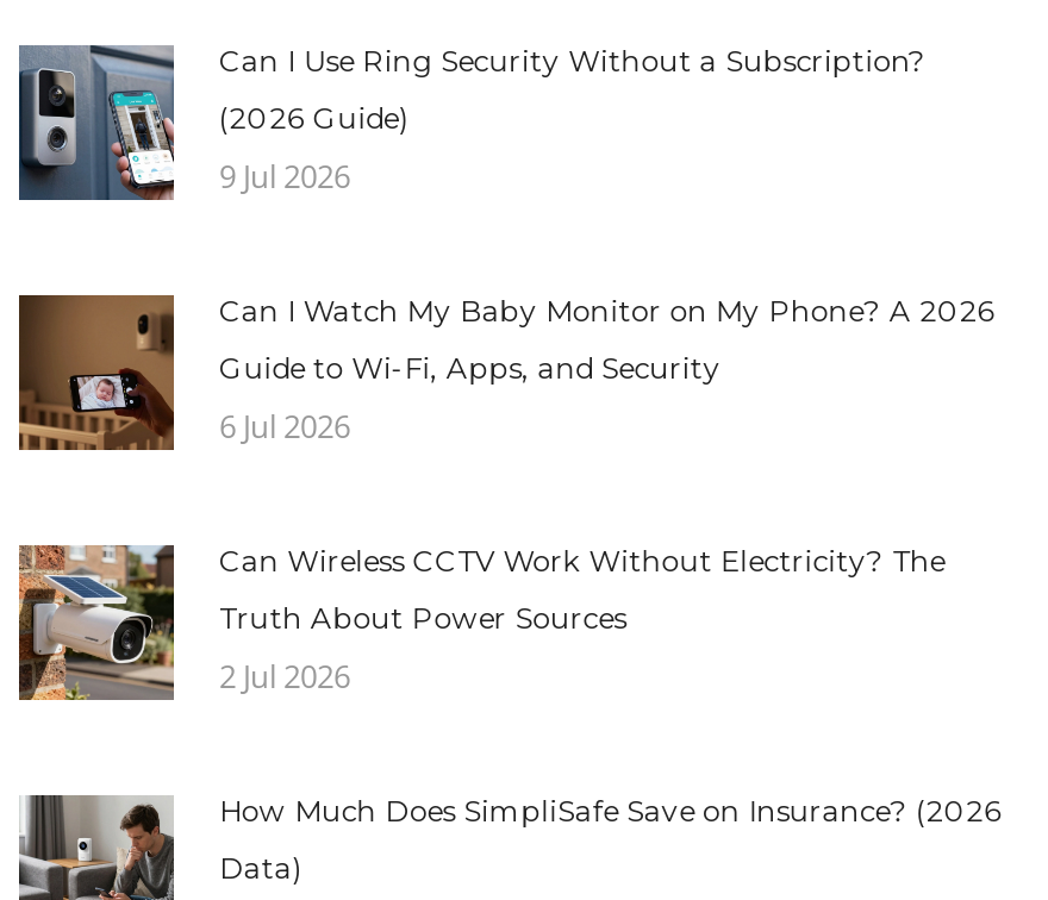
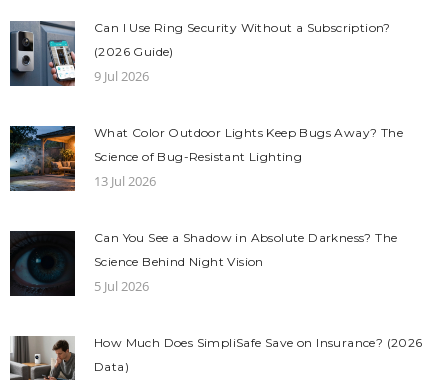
- [image]
- Can I Watch My Baby Monitor on My Phone? A 2026
+ [image]
+ What Color Outdoor Lights Keep Bugs Away? The

- Guide to Wi-Fi, Apps, and Security
- 6 Jul 2026
+ Science of Bug-Resistant Lighting
+ 13 Jul 2026

- [image]
- Can Wireless CCTV Work Without Electricity? The
+ [image]
+ Can You See a Shadow in Absolute Darkness? The

- Truth About Power Sources
- 2 Jul 2026
+ Science Behind Night Vision
+ 5 Jul 2026
